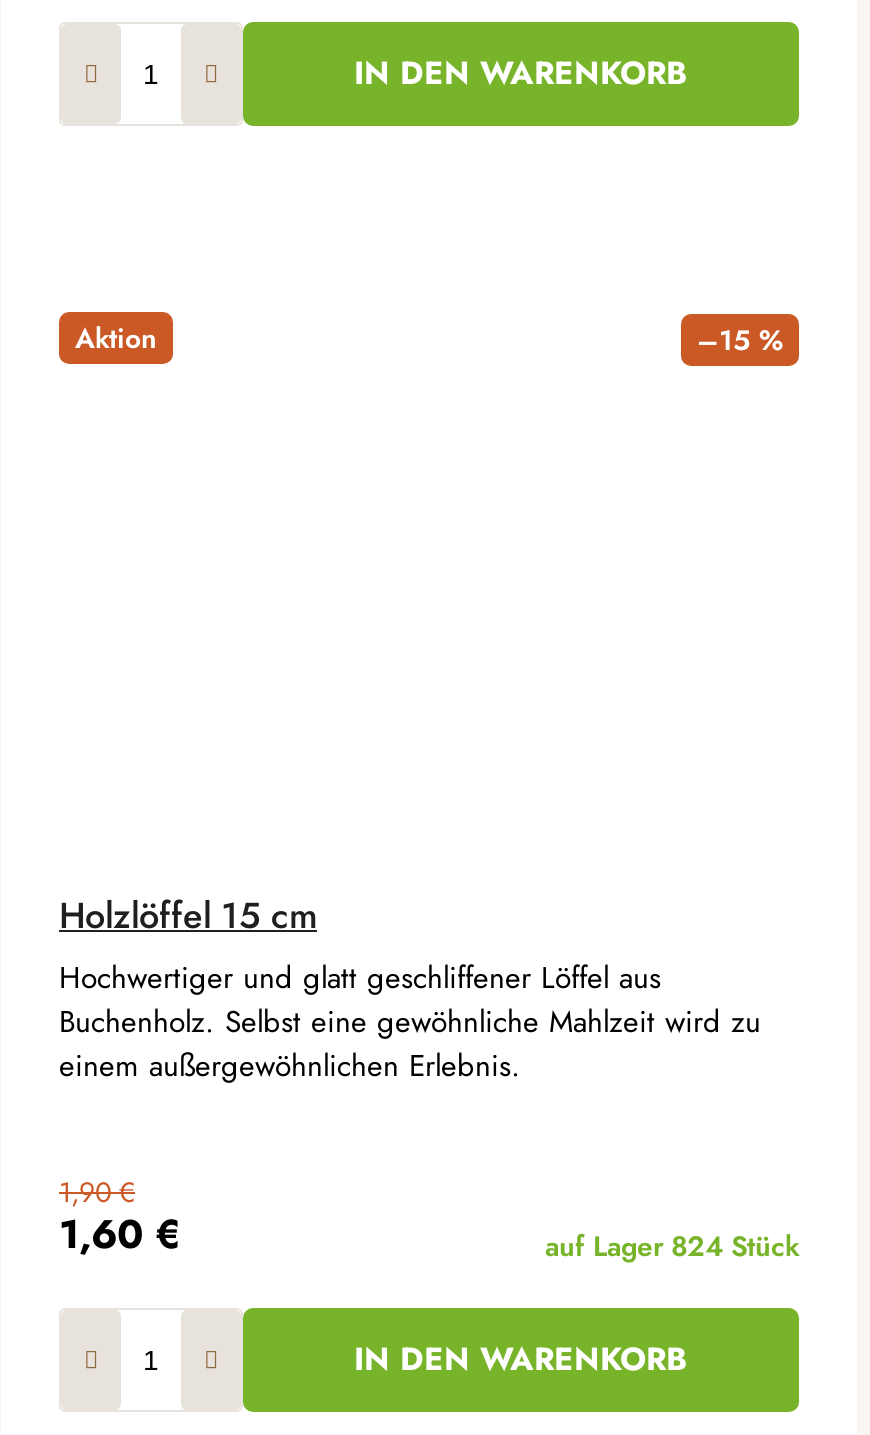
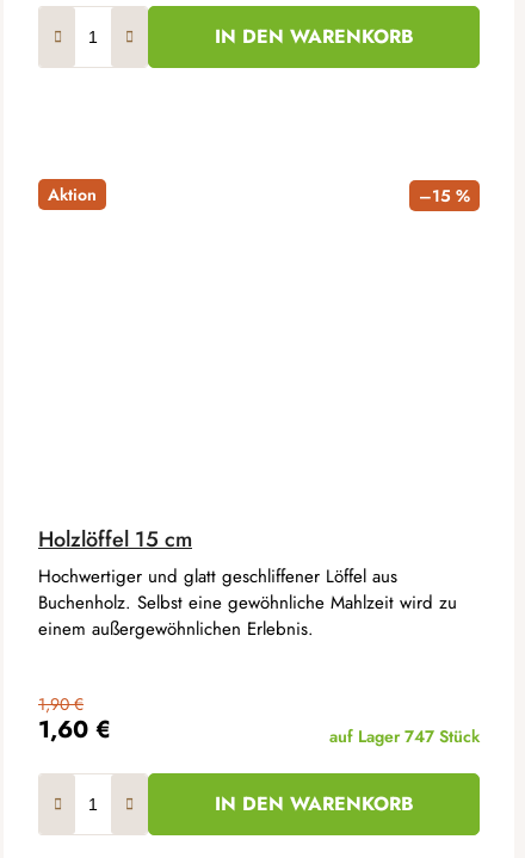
- auf Lager 824 Stück
+ auf Lager 747 Stück
